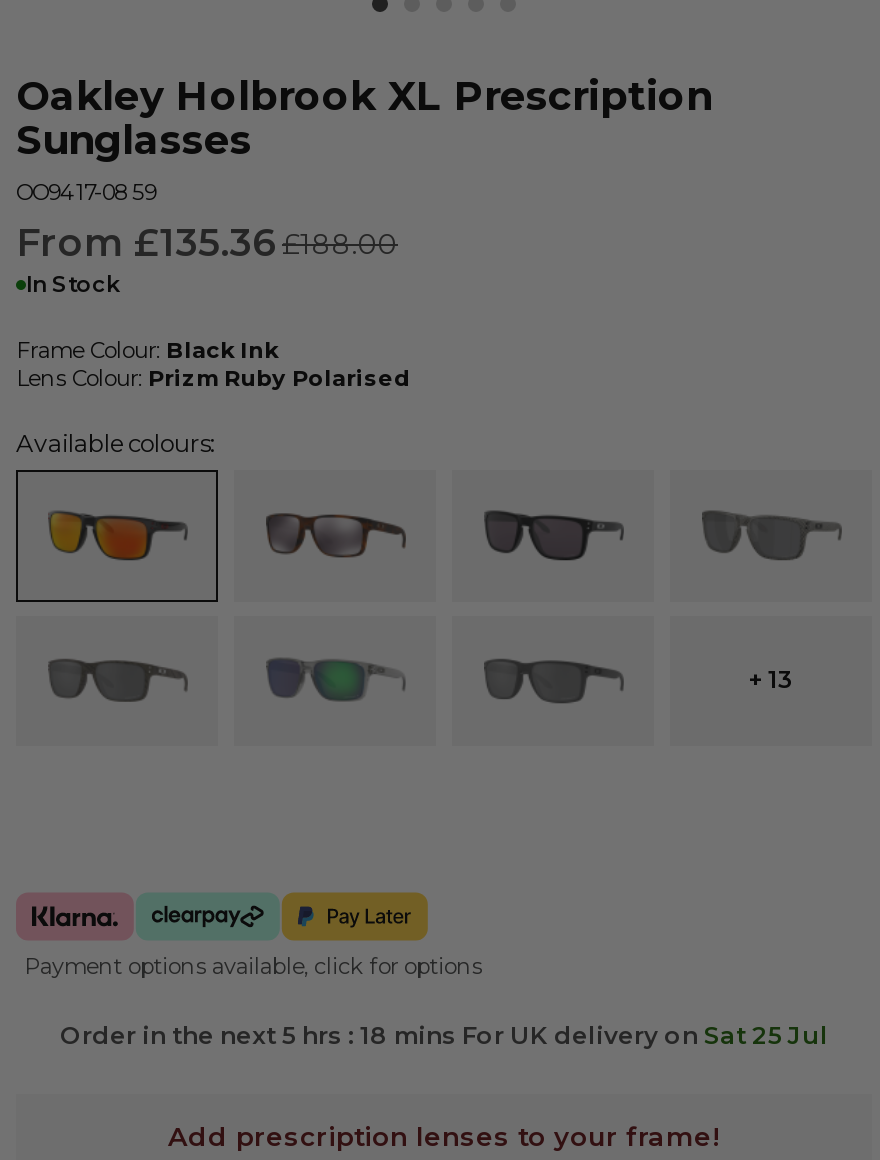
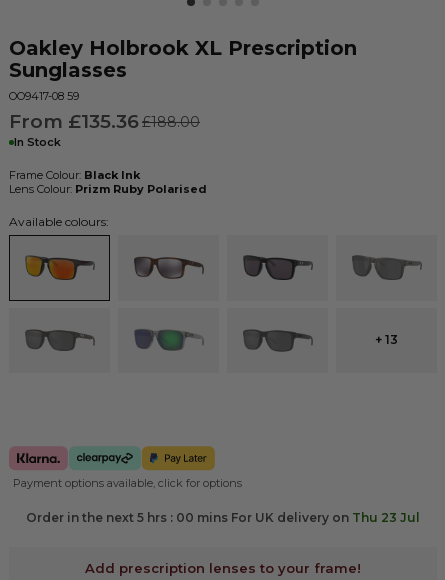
- Order in the next 5 hrs : 18 mins For UK delivery on Sat 25 Jul
+ Order in the next 5 hrs : 00 mins For UK delivery on Thu 23 Jul
